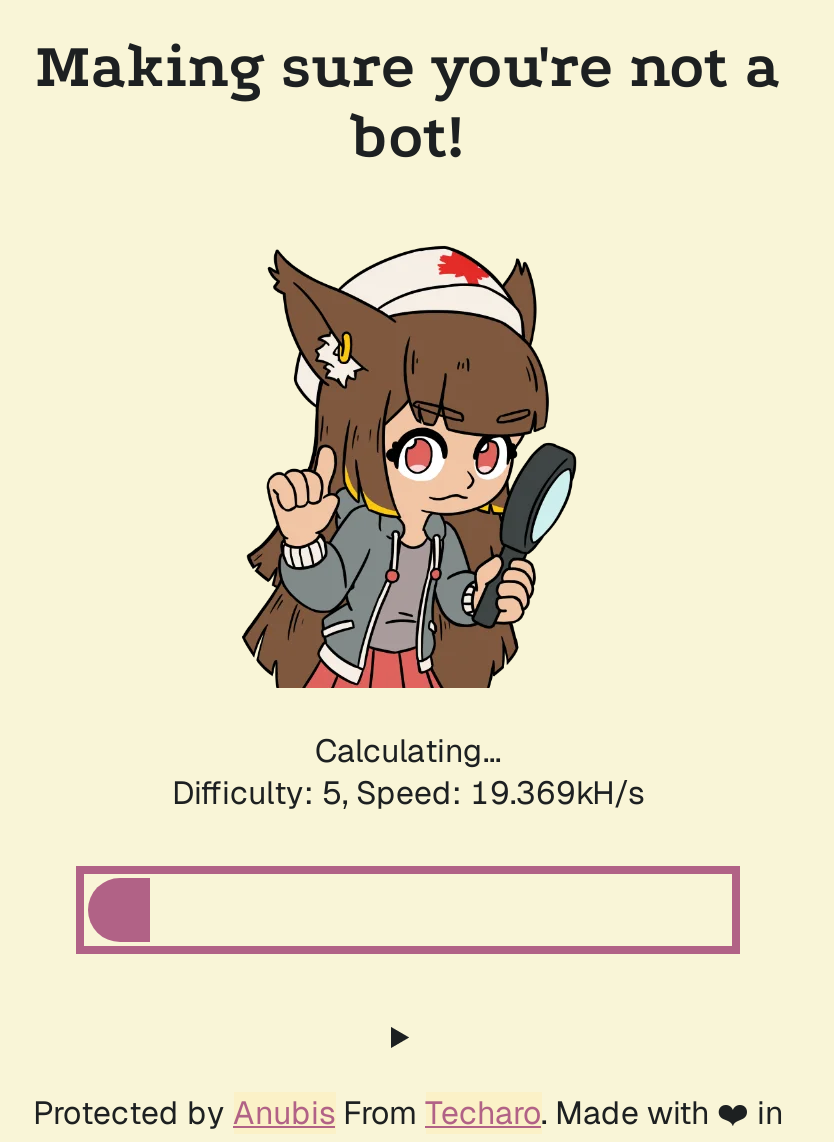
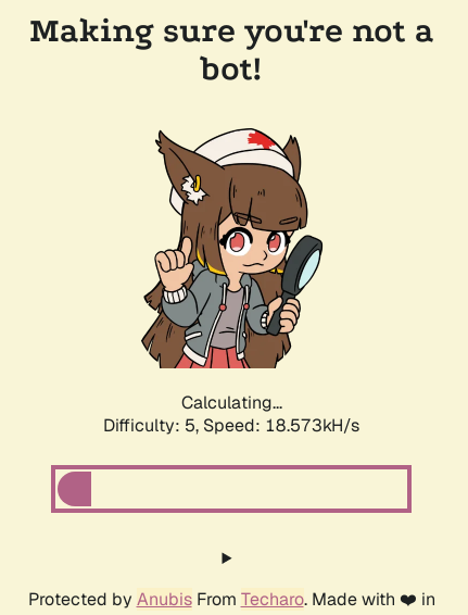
- Difficulty: 5, Speed: 19.369kH/s
+ Difficulty: 5, Speed: 18.573kH/s
